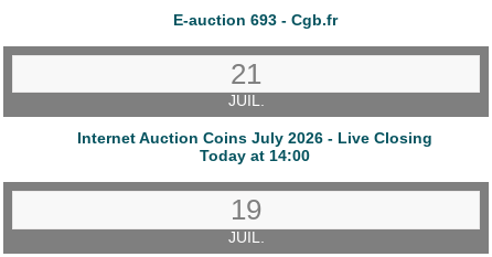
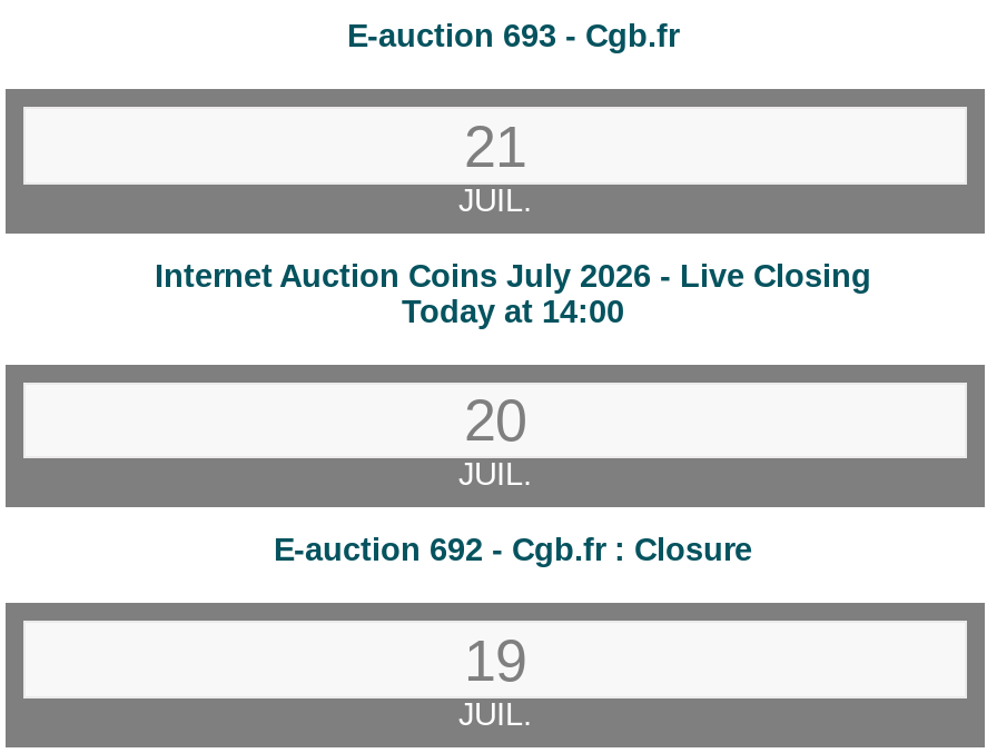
+ 20
+ JUIL.
+ E-auction 692 - Cgb.fr : Closure
